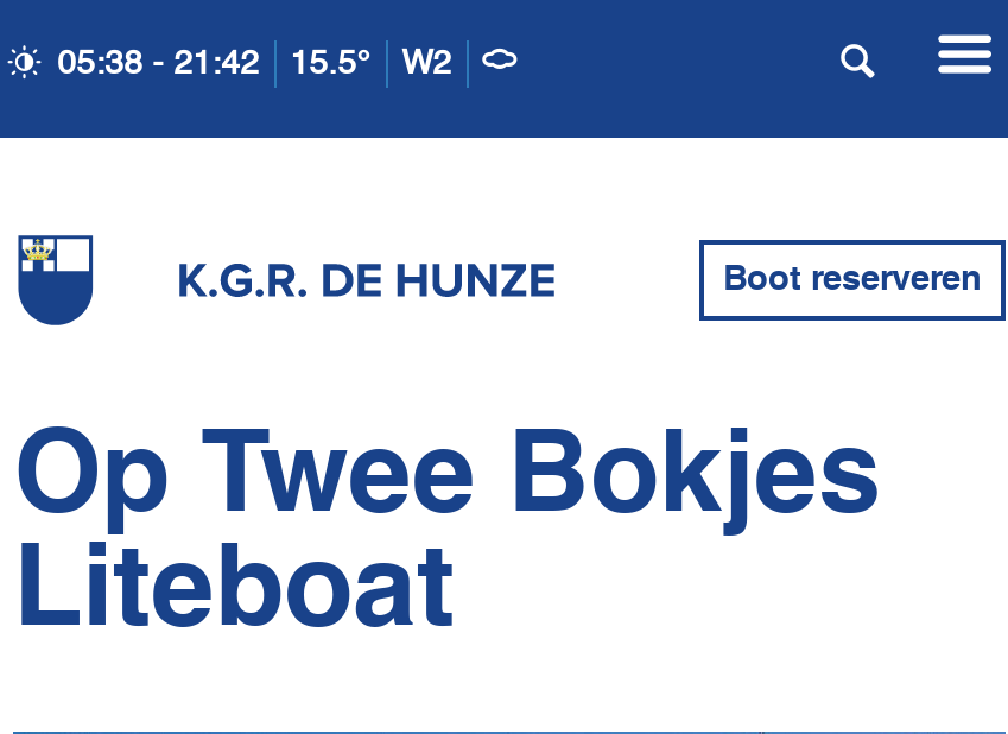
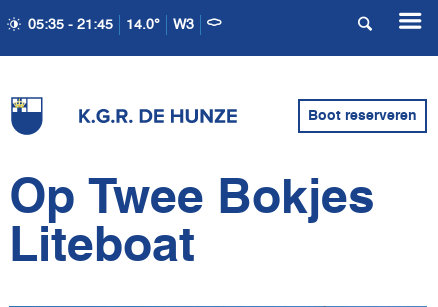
- 05:38 - 21:42
- 15.5°
- W2
+ 05:35 - 21:45
+ 14.0°
+ W3
